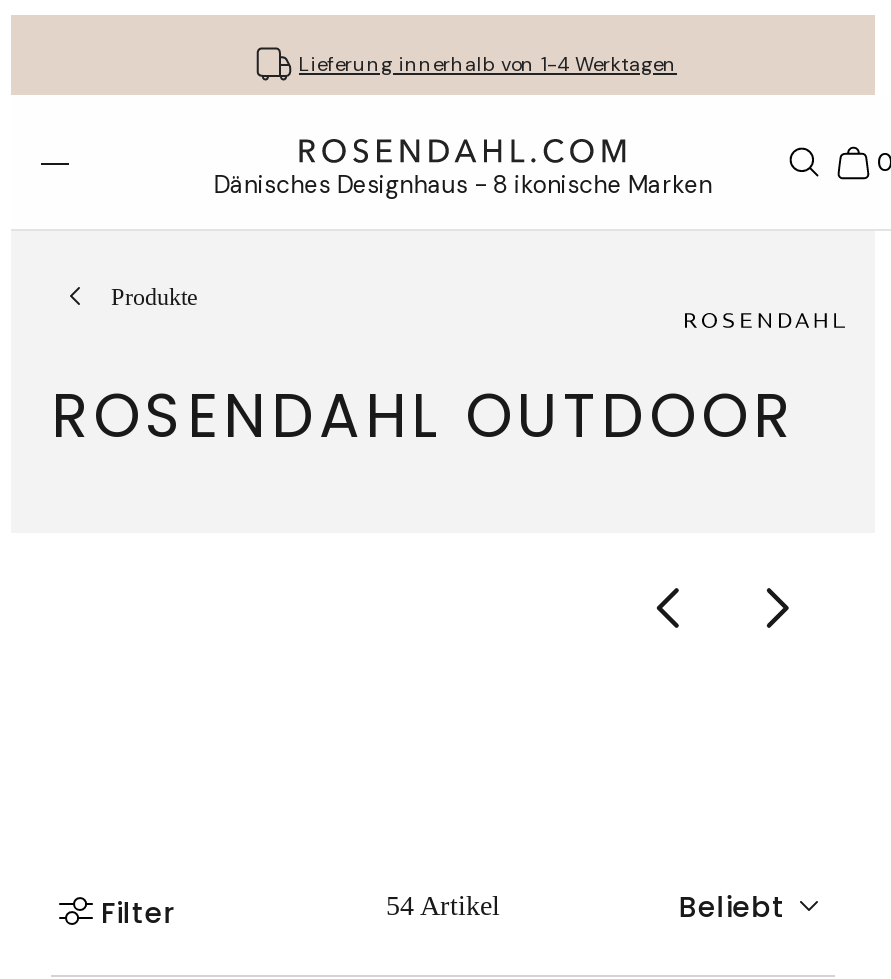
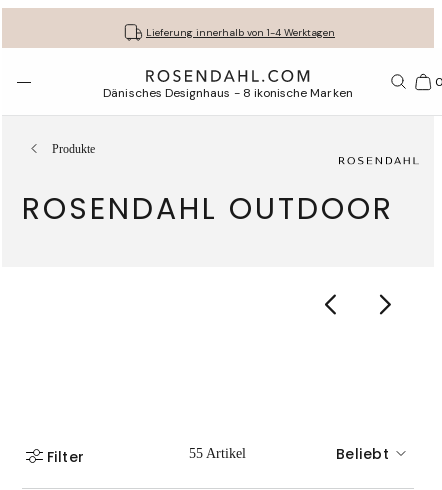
- 54 Artikel
+ 55 Artikel
